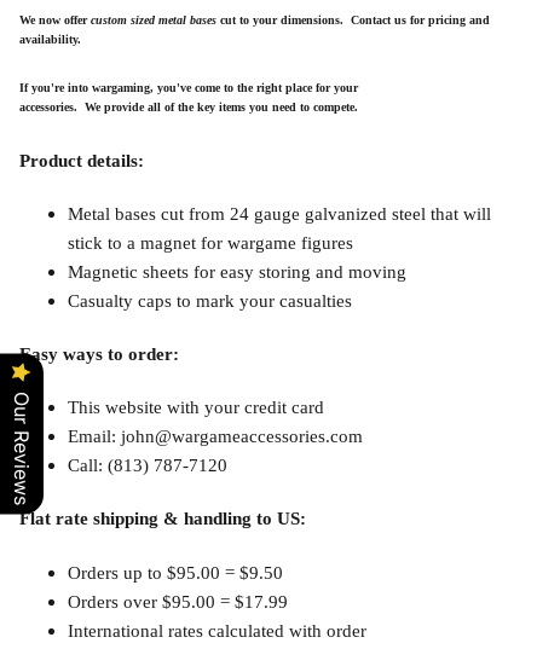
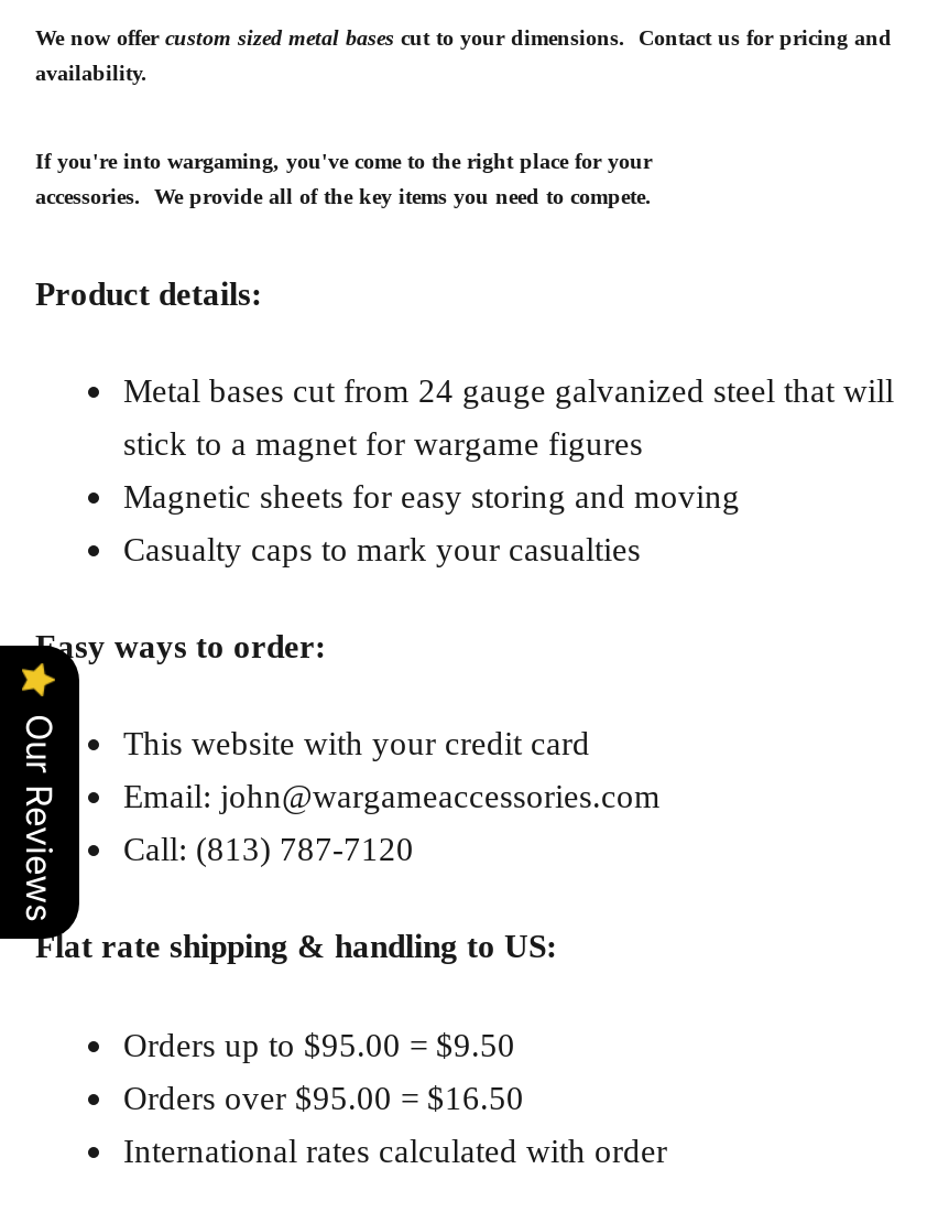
- Orders over $95.00 = $17.99
+ Orders over $95.00 = $16.50
